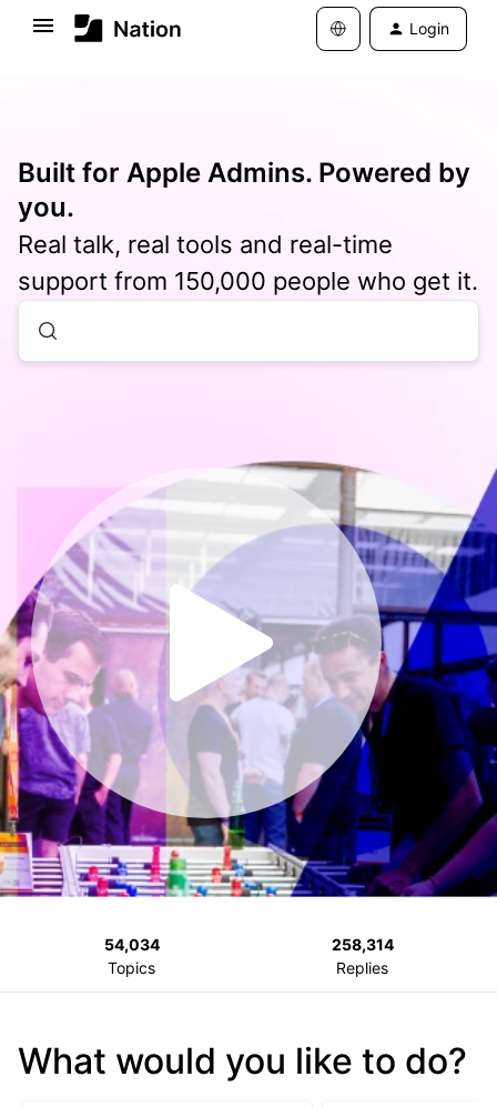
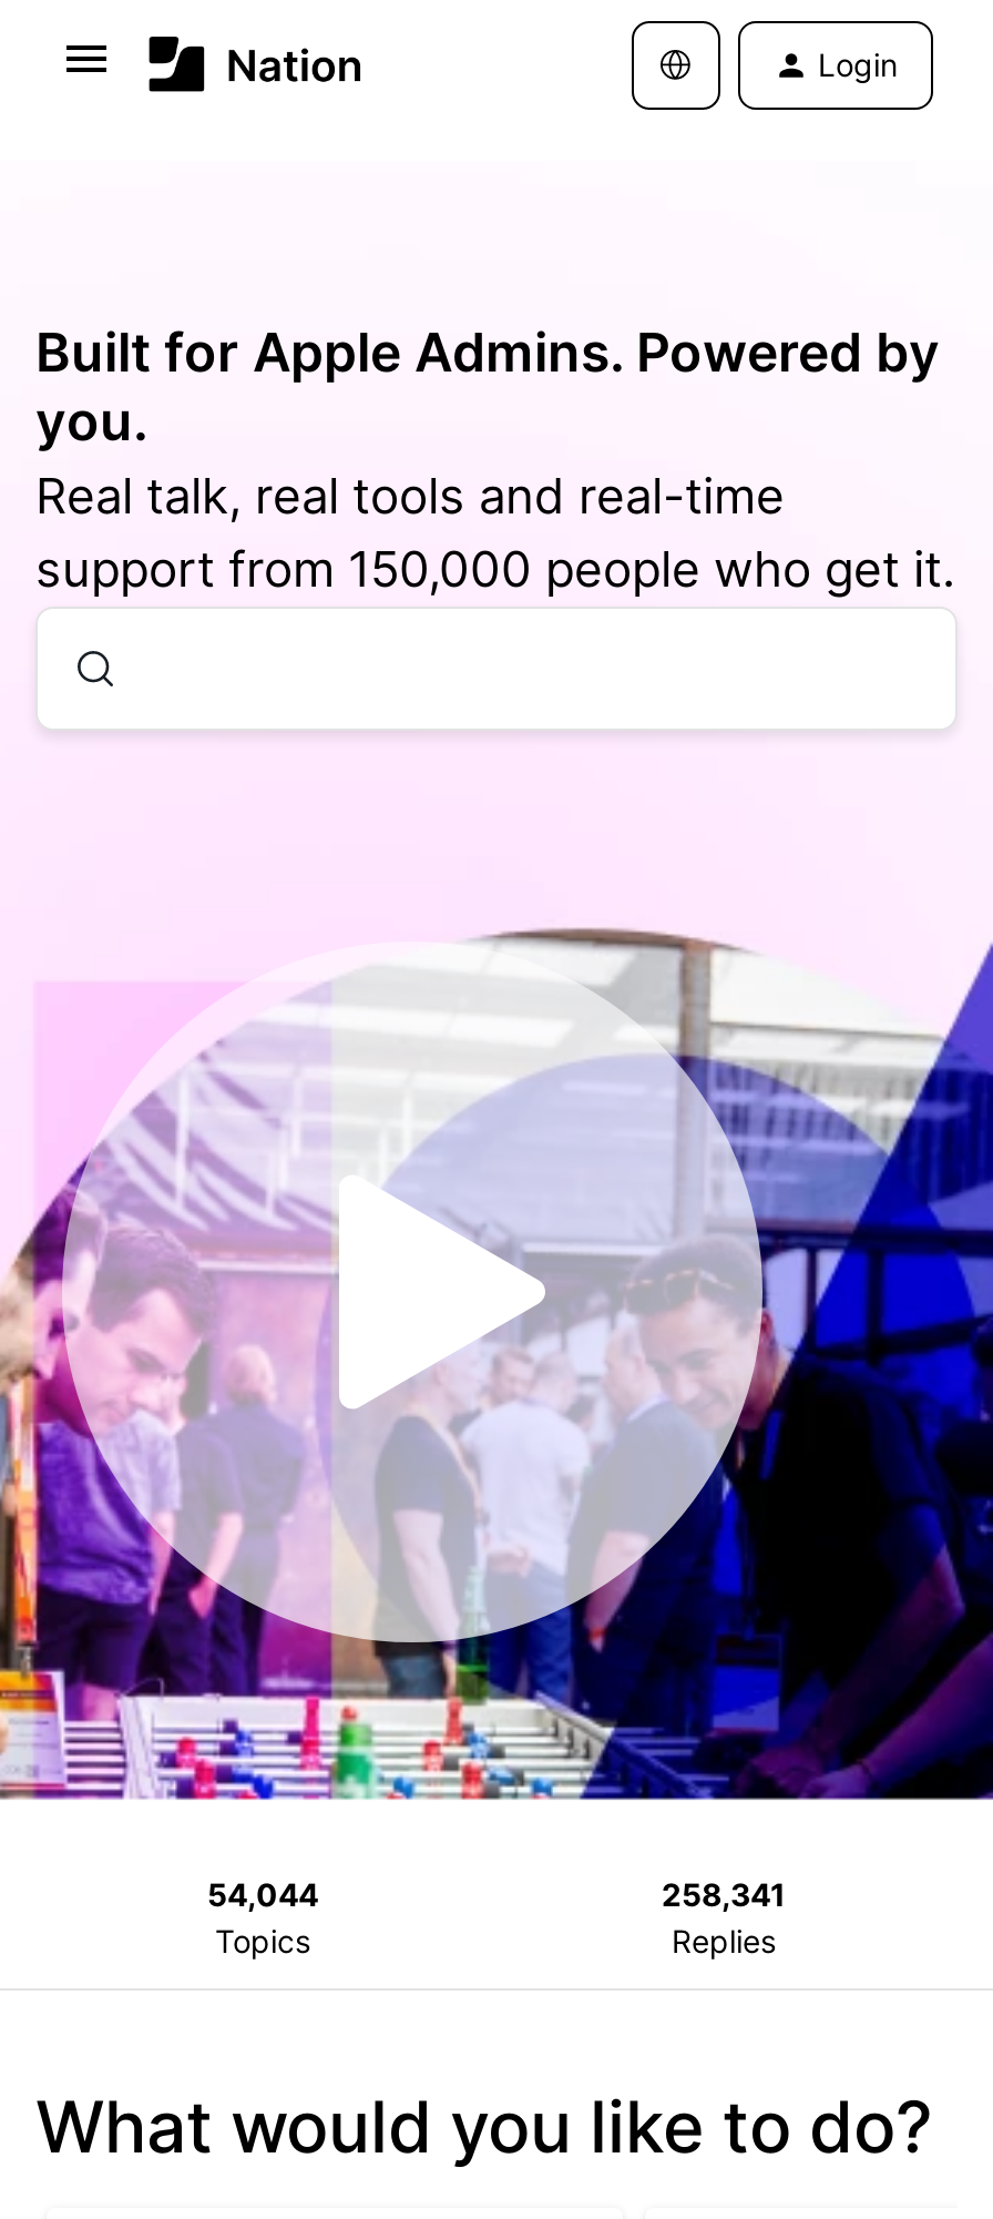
- 54,034
+ 54,044

- 258,314
+ 258,341
